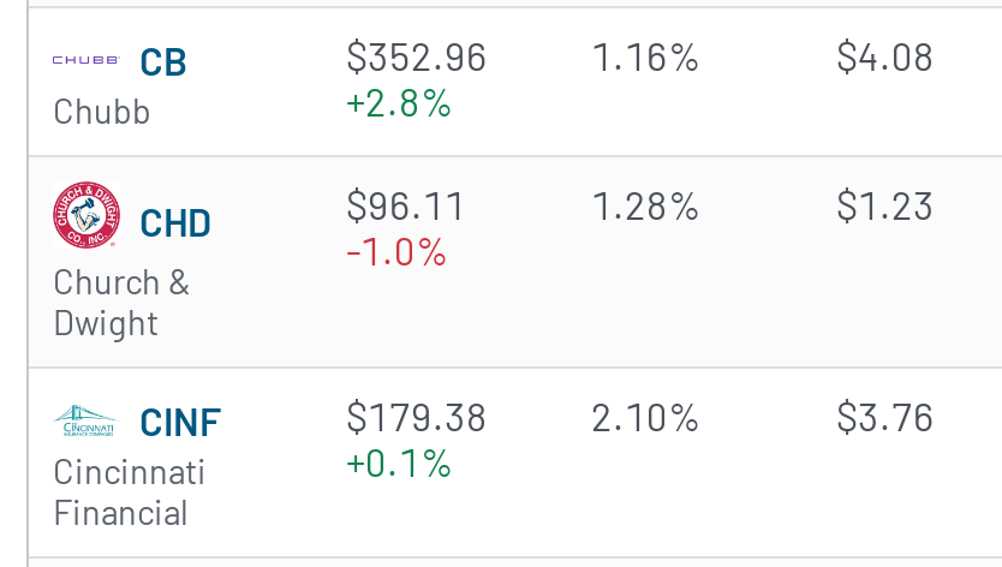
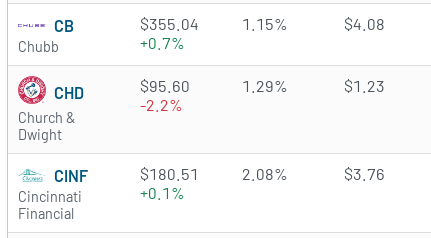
- $352.96
+ $355.04

- 1.16%
+ 1.15%

- +2.8%
+ +0.7%

- $96.11
+ $95.60

- 1.28%
+ 1.29%

- -1.0%
+ -2.2%

- $179.38
+ $180.51

- 2.10%
+ 2.08%
